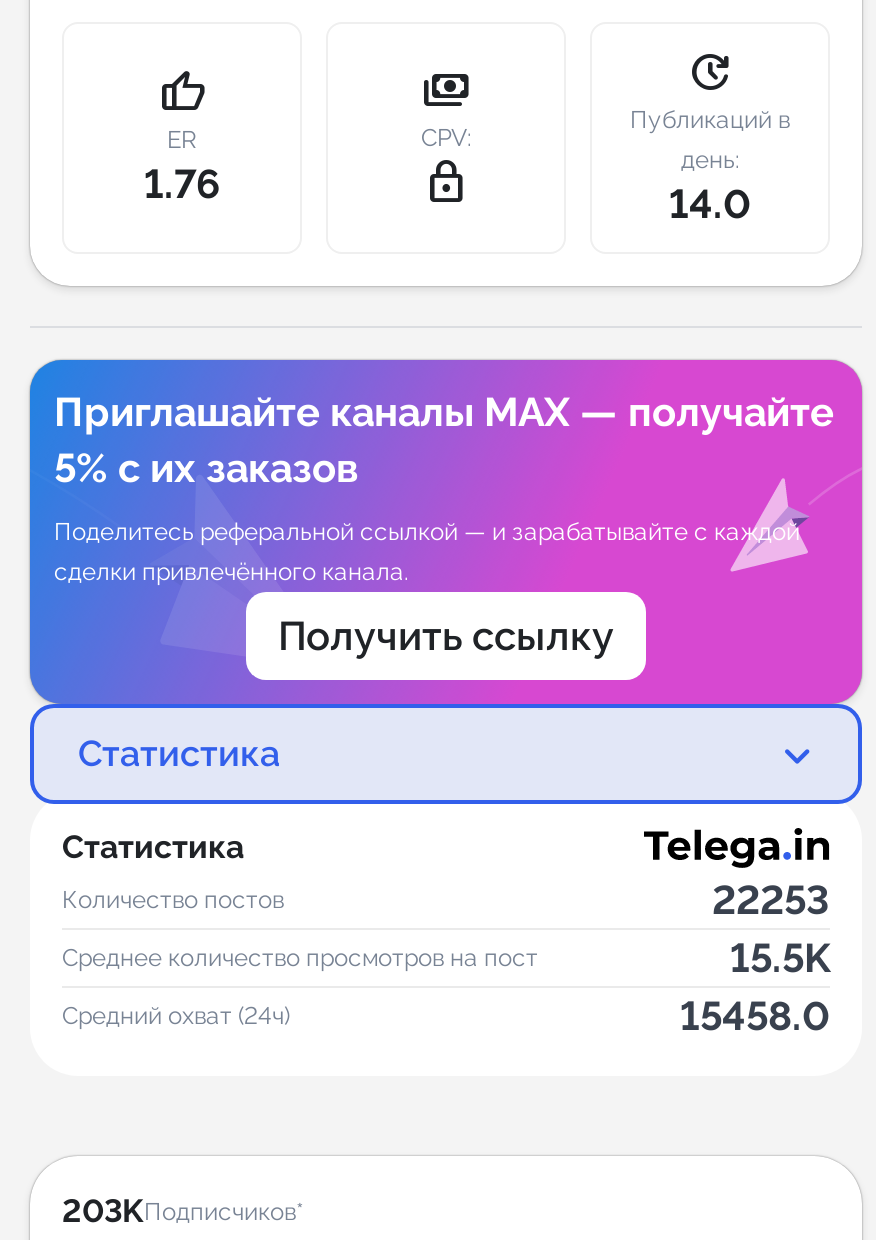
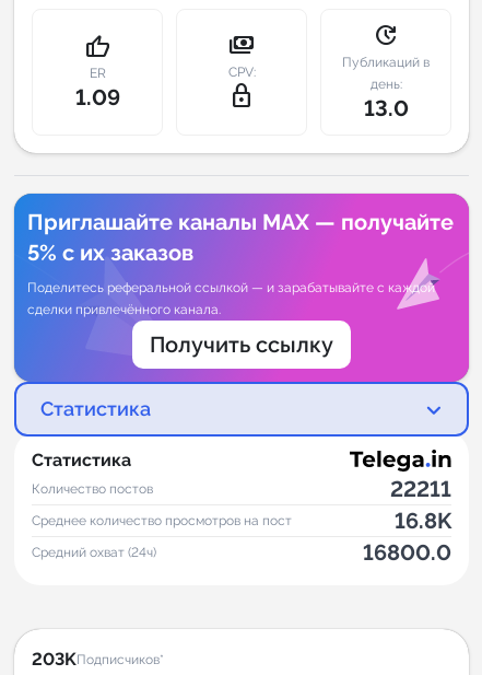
- 1.76
+ 1.09

- 14.0
+ 13.0

- 22253
+ 22211

- 15.5K
+ 16.8K

- 15458.0
+ 16800.0
